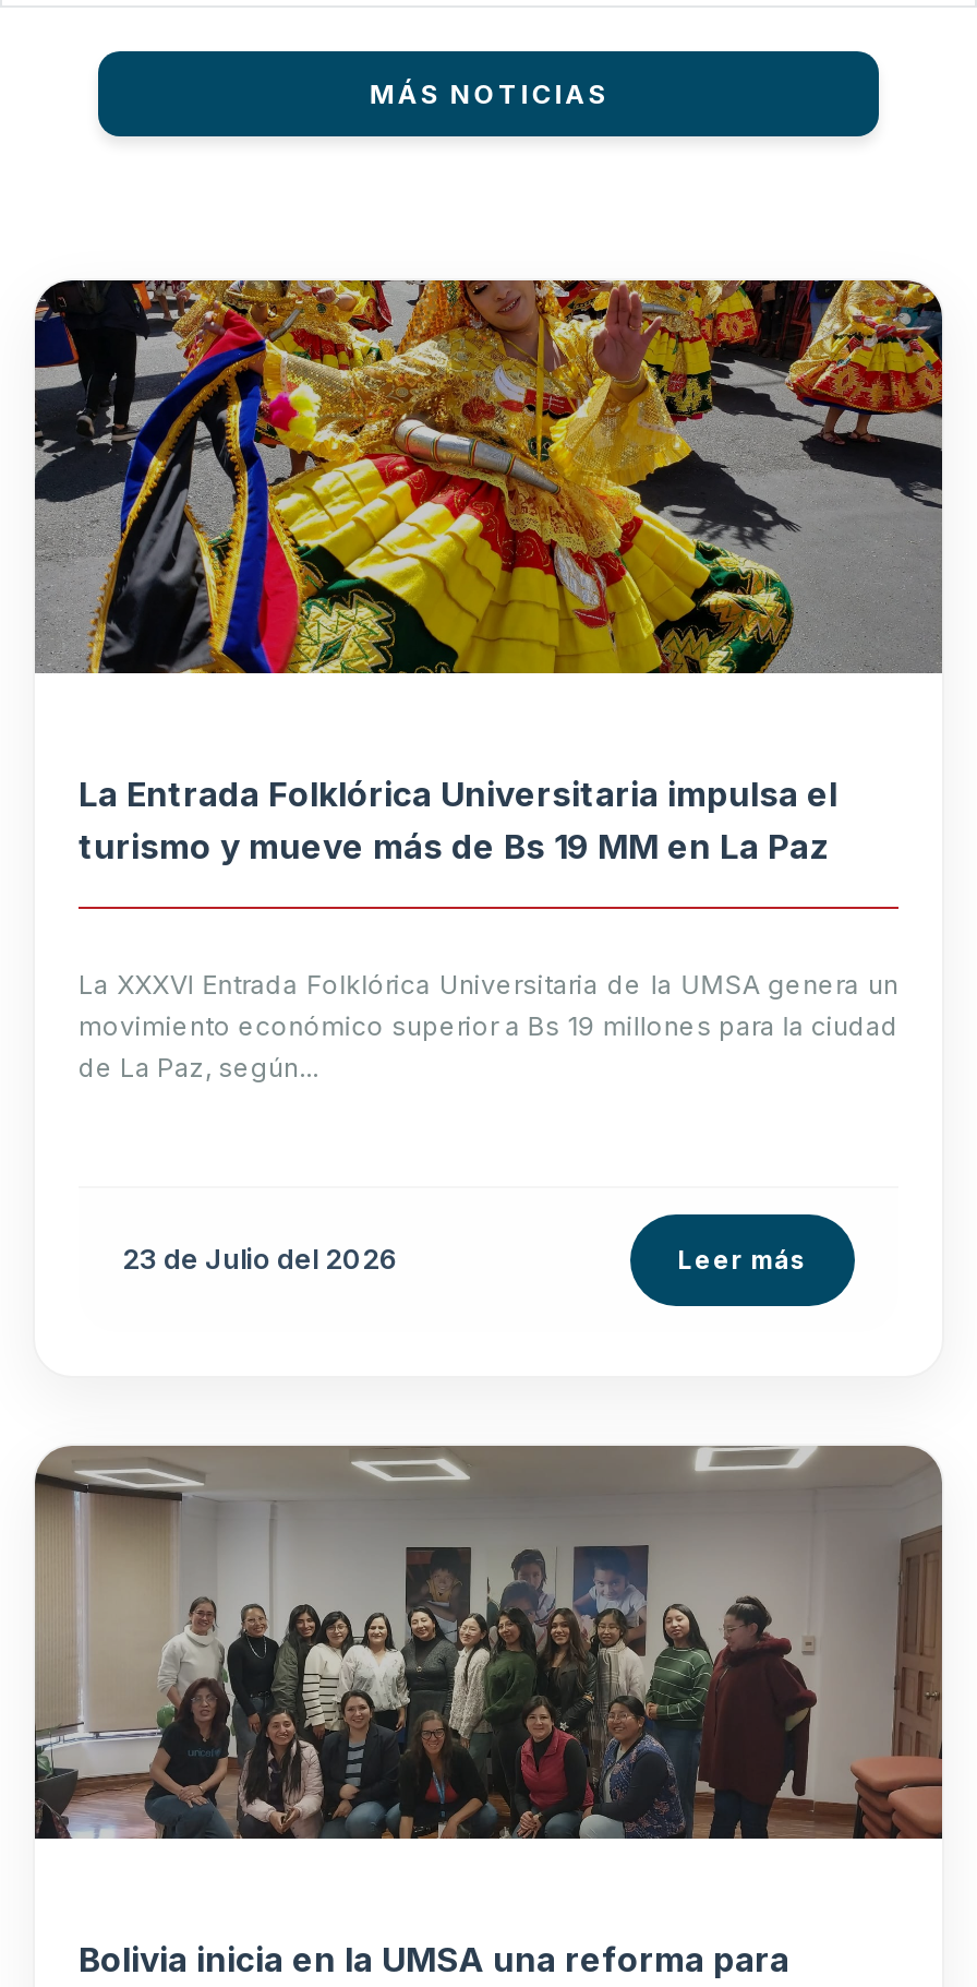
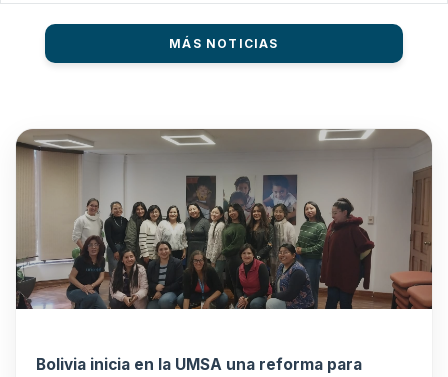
- [image]

- La Entrada Folklórica Universitaria impulsa el
- turismo y mueve más de Bs 19 MM en La Paz
- La XXXVI Entrada Folklórica Universitaria de la UMSA genera un
- movimiento económico superior a Bs 19 millones para la ciudad
- de La Paz, según...

- 23 de Julio del 2026
- Leer más
